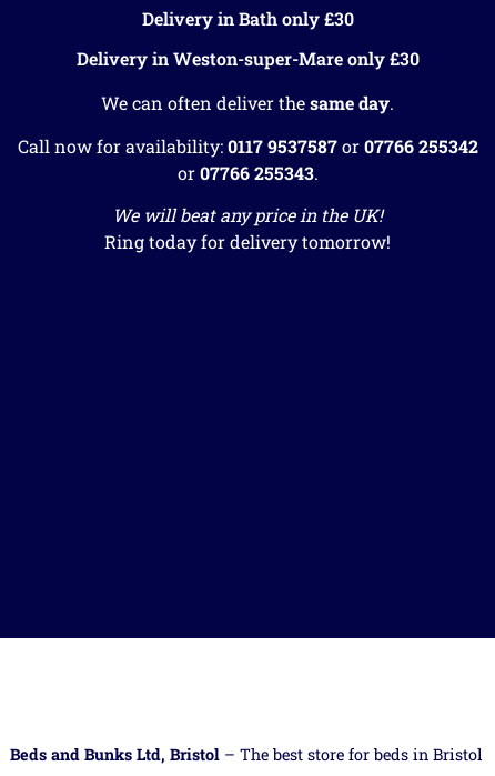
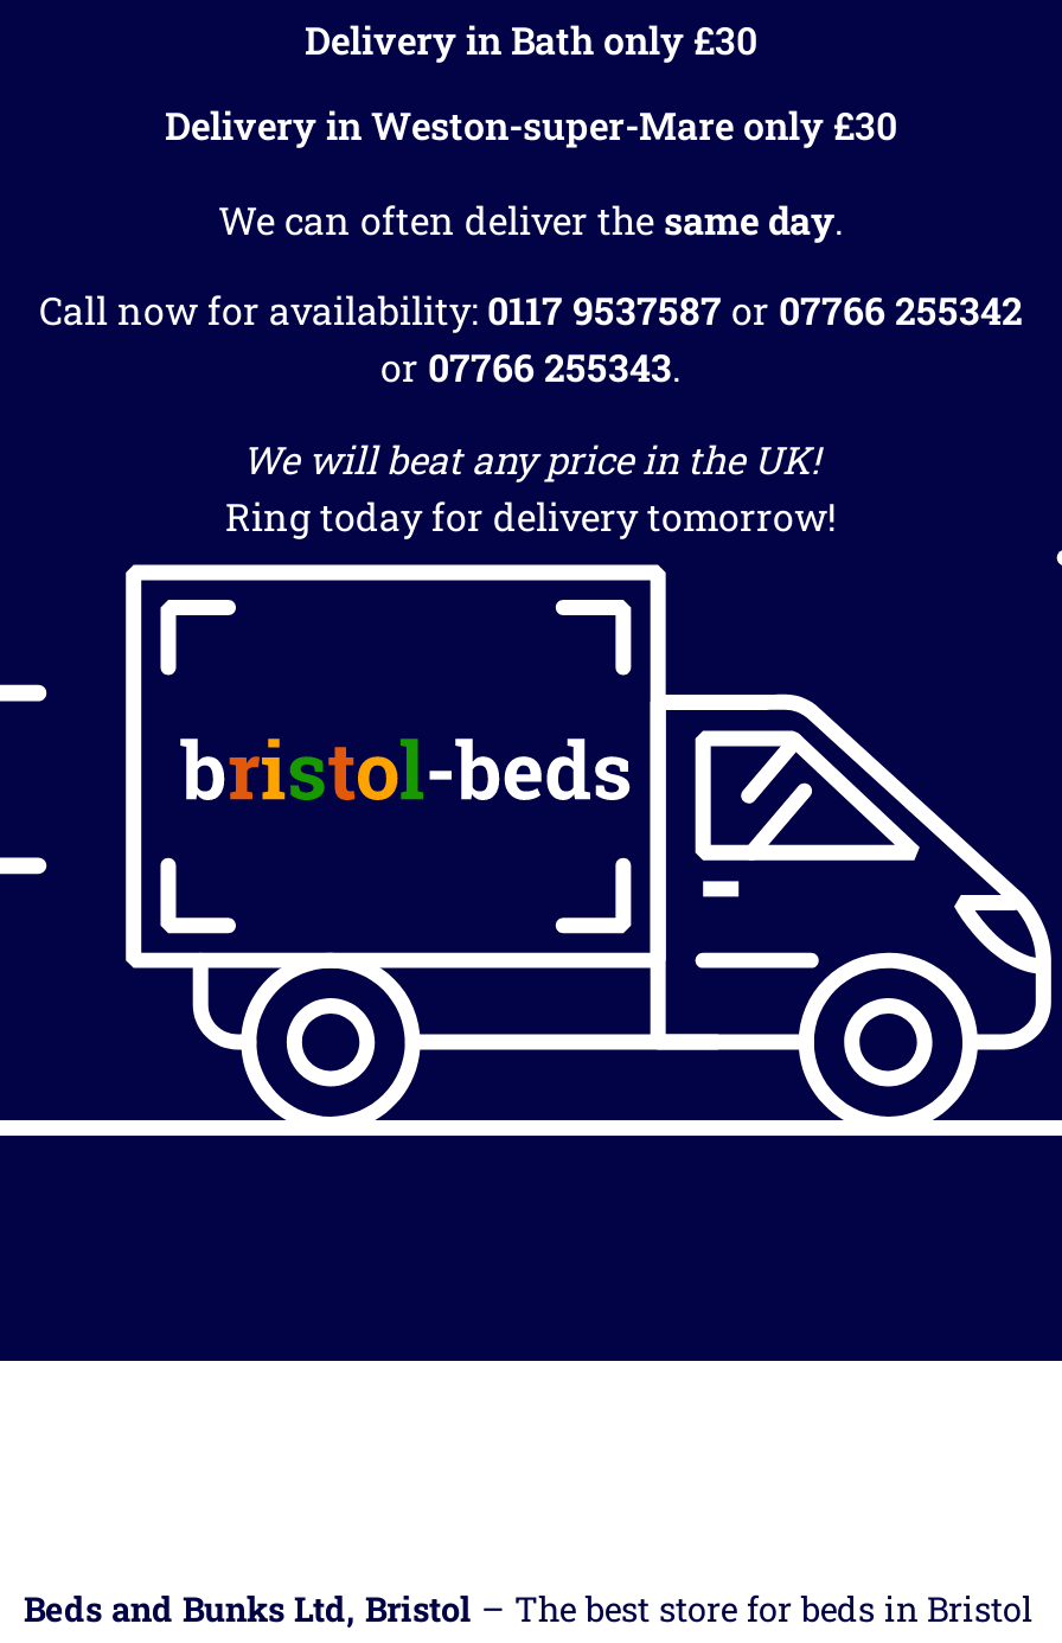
+ [image]
